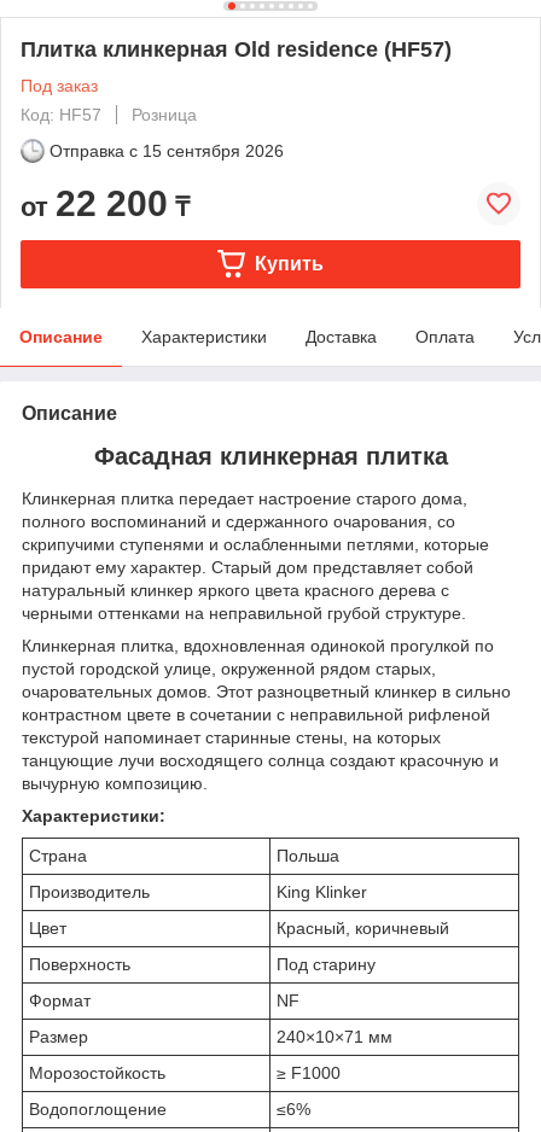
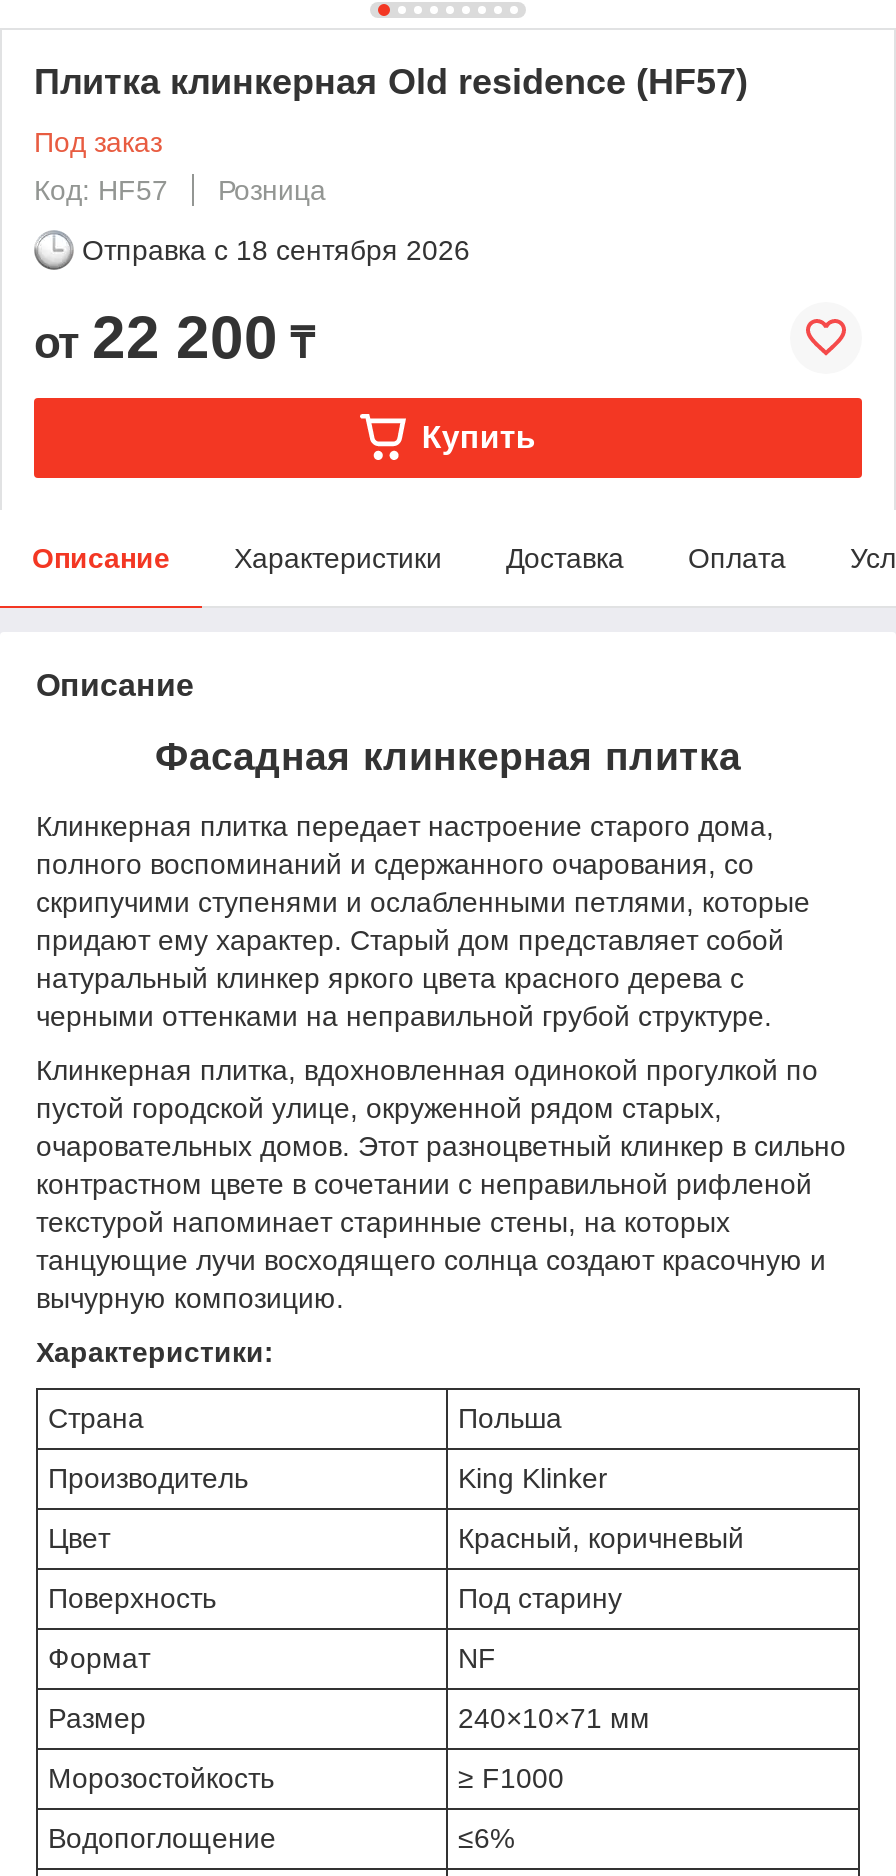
- Отправка с 15 сентября 2026
+ Отправка с 18 сентября 2026
